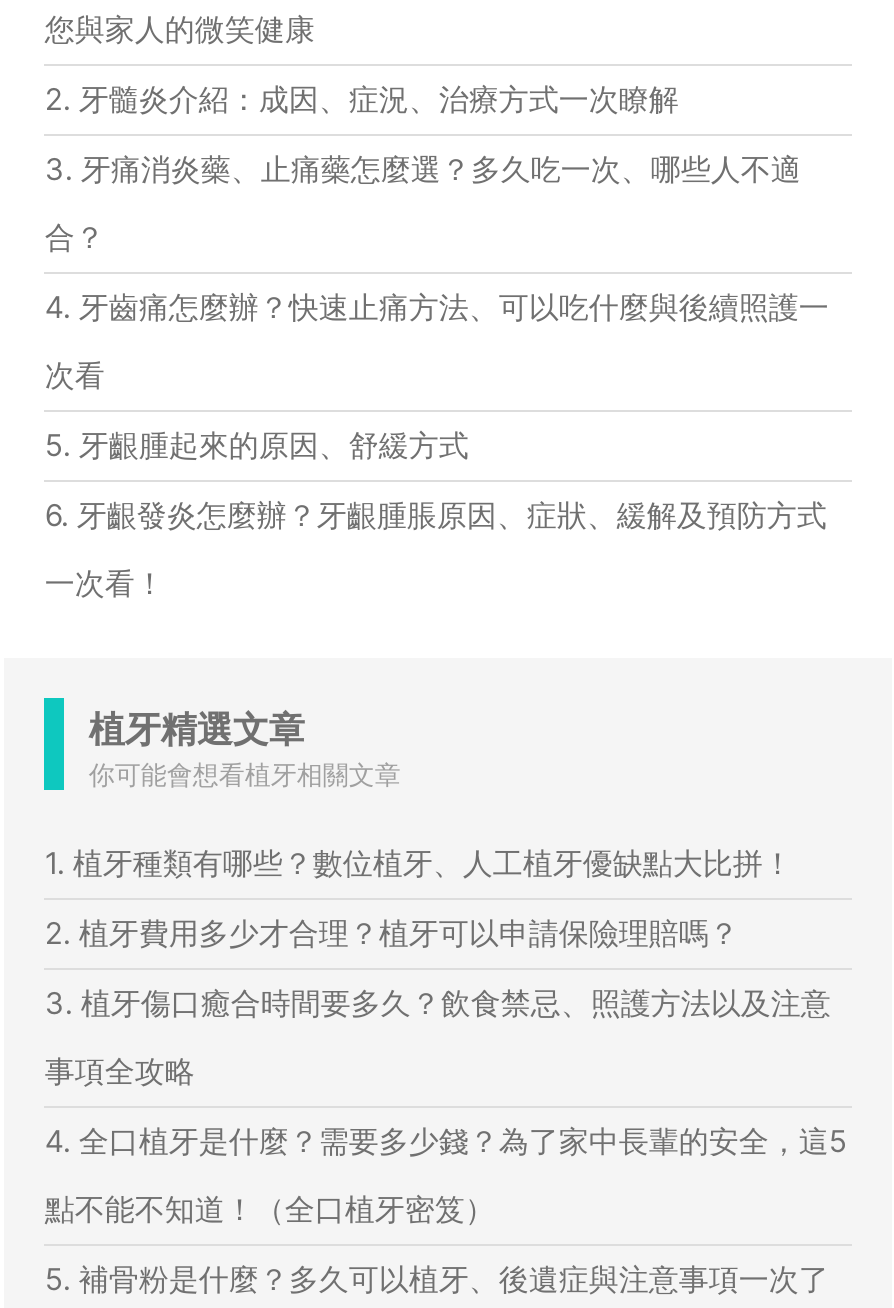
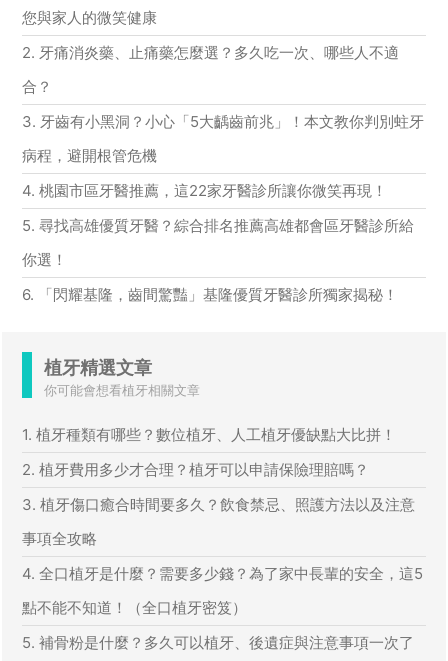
- 2. 牙髓炎介紹：成因、症況、治療方式一次瞭解
- 3. 牙痛消炎藥、止痛藥怎麼選？多久吃一次、哪些人不適
+ 2. 牙痛消炎藥、止痛藥怎麼選？多久吃一次、哪些人不適

moved up: 合？

- 4. 牙齒痛怎麼辦？快速止痛方法、可以吃什麼與後續照護一
- 次看
- 5. 牙齦腫起來的原因、舒緩方式
- 6. 牙齦發炎怎麼辦？牙齦腫脹原因、症狀、緩解及預防方式
- 一次看！
+ 3. 牙齒有小黑洞？小心「5大齲齒前兆」！本文教你判別蛀牙
+ 病程，避開根管危機
+ 4. 桃園市區牙醫推薦，這22家牙醫診所讓你微笑再現！
+ 5. 尋找高雄優質牙醫？綜合排名推薦高雄都會區牙醫診所給
+ 你選！
+ 6. 「閃耀基隆，齒間驚豔」基隆優質牙醫診所獨家揭秘！
